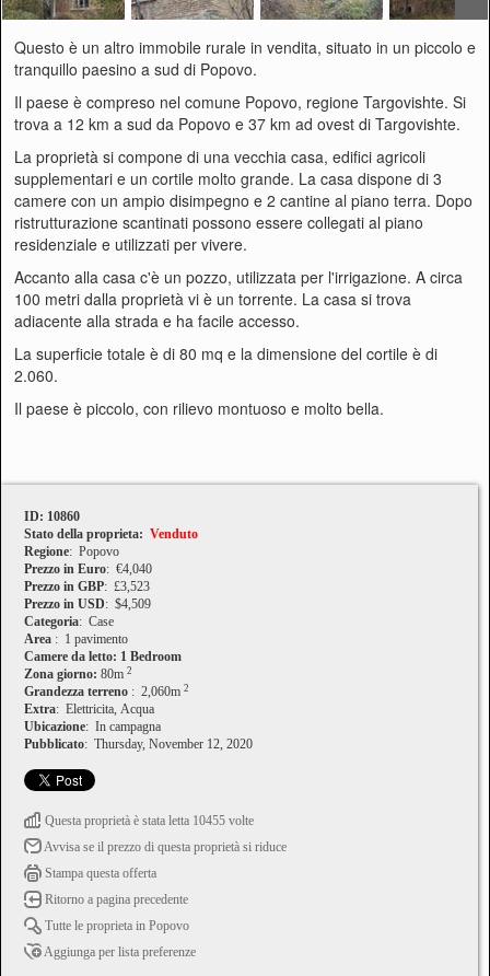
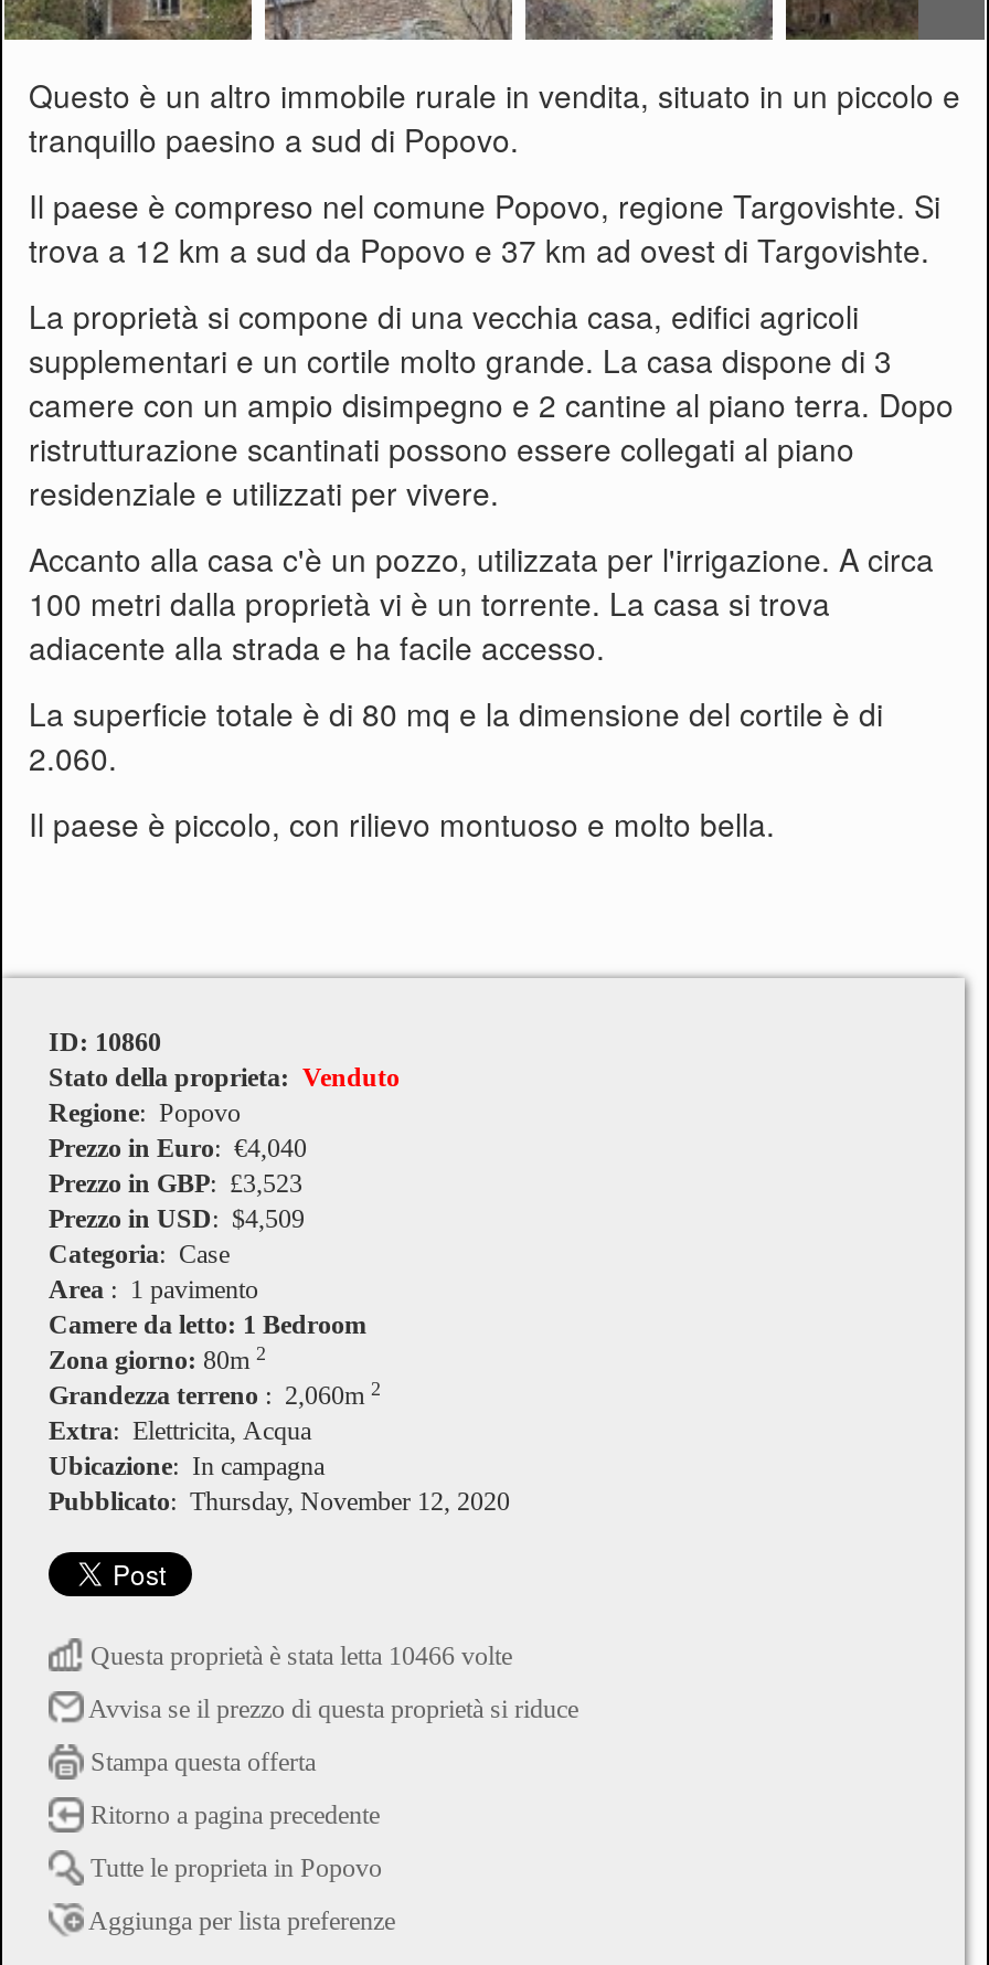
- Questa proprietà è stata letta 10455 volte
+ Questa proprietà è stata letta 10466 volte
